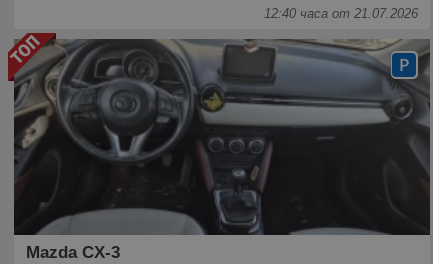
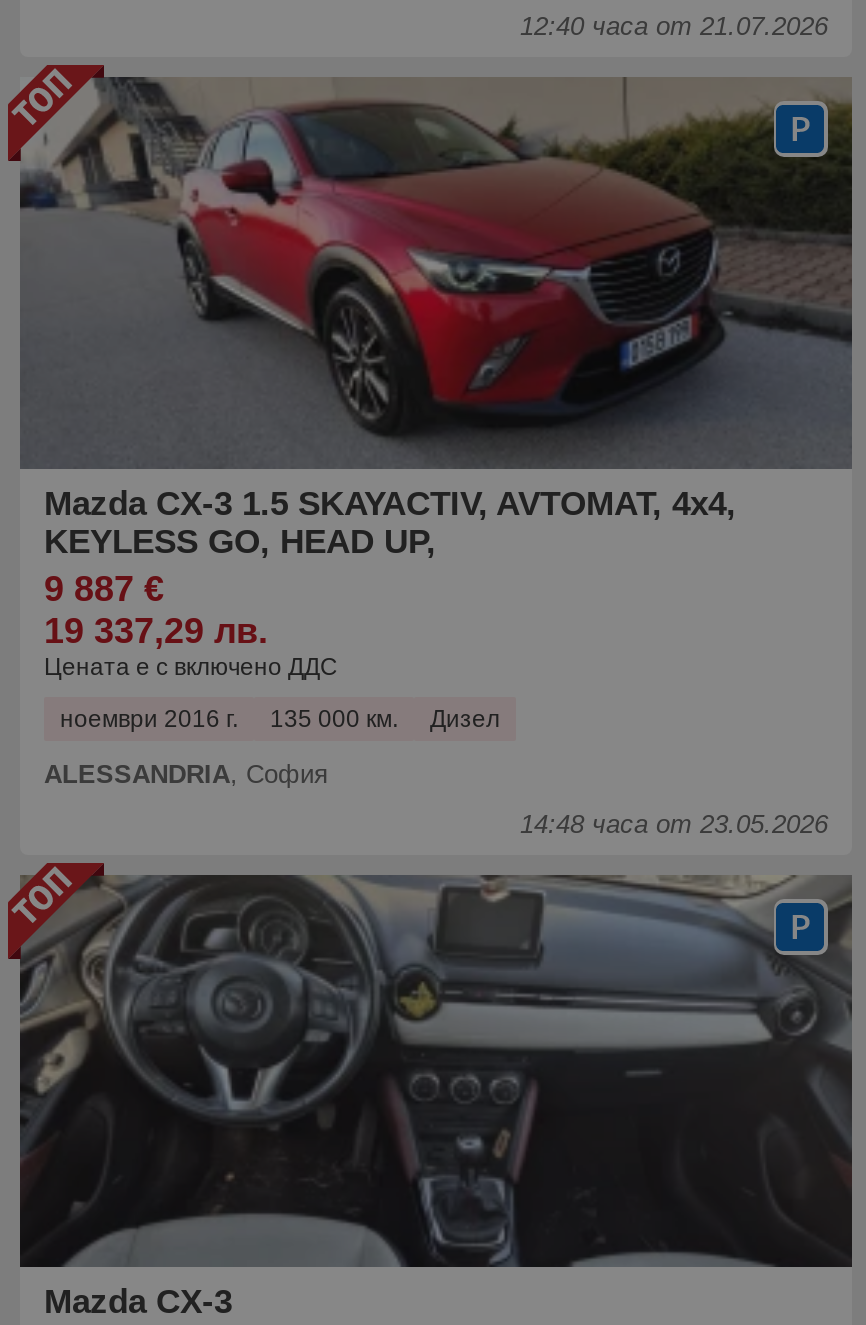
+ [image]
+ Mazda CX-3 1.5 SKAYACTIV, AVTOMAT, 4x4,
+ KEYLESS GO, HEAD UP,
+ 9 887 €
+ 19 337,29 лв.
+ Цената е с включено ДДС
+ ноември 2016 г.
+ 135 000 км.
+ Дизел
+ ALESSANDRIA, София
+ 14:48 часа от 23.05.2026
